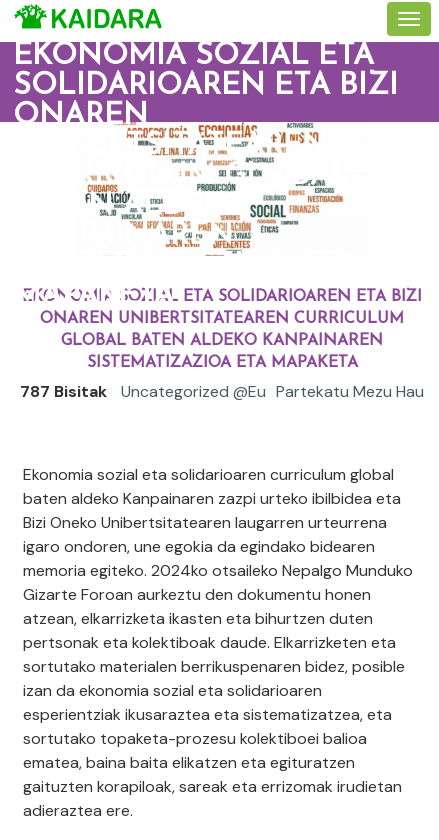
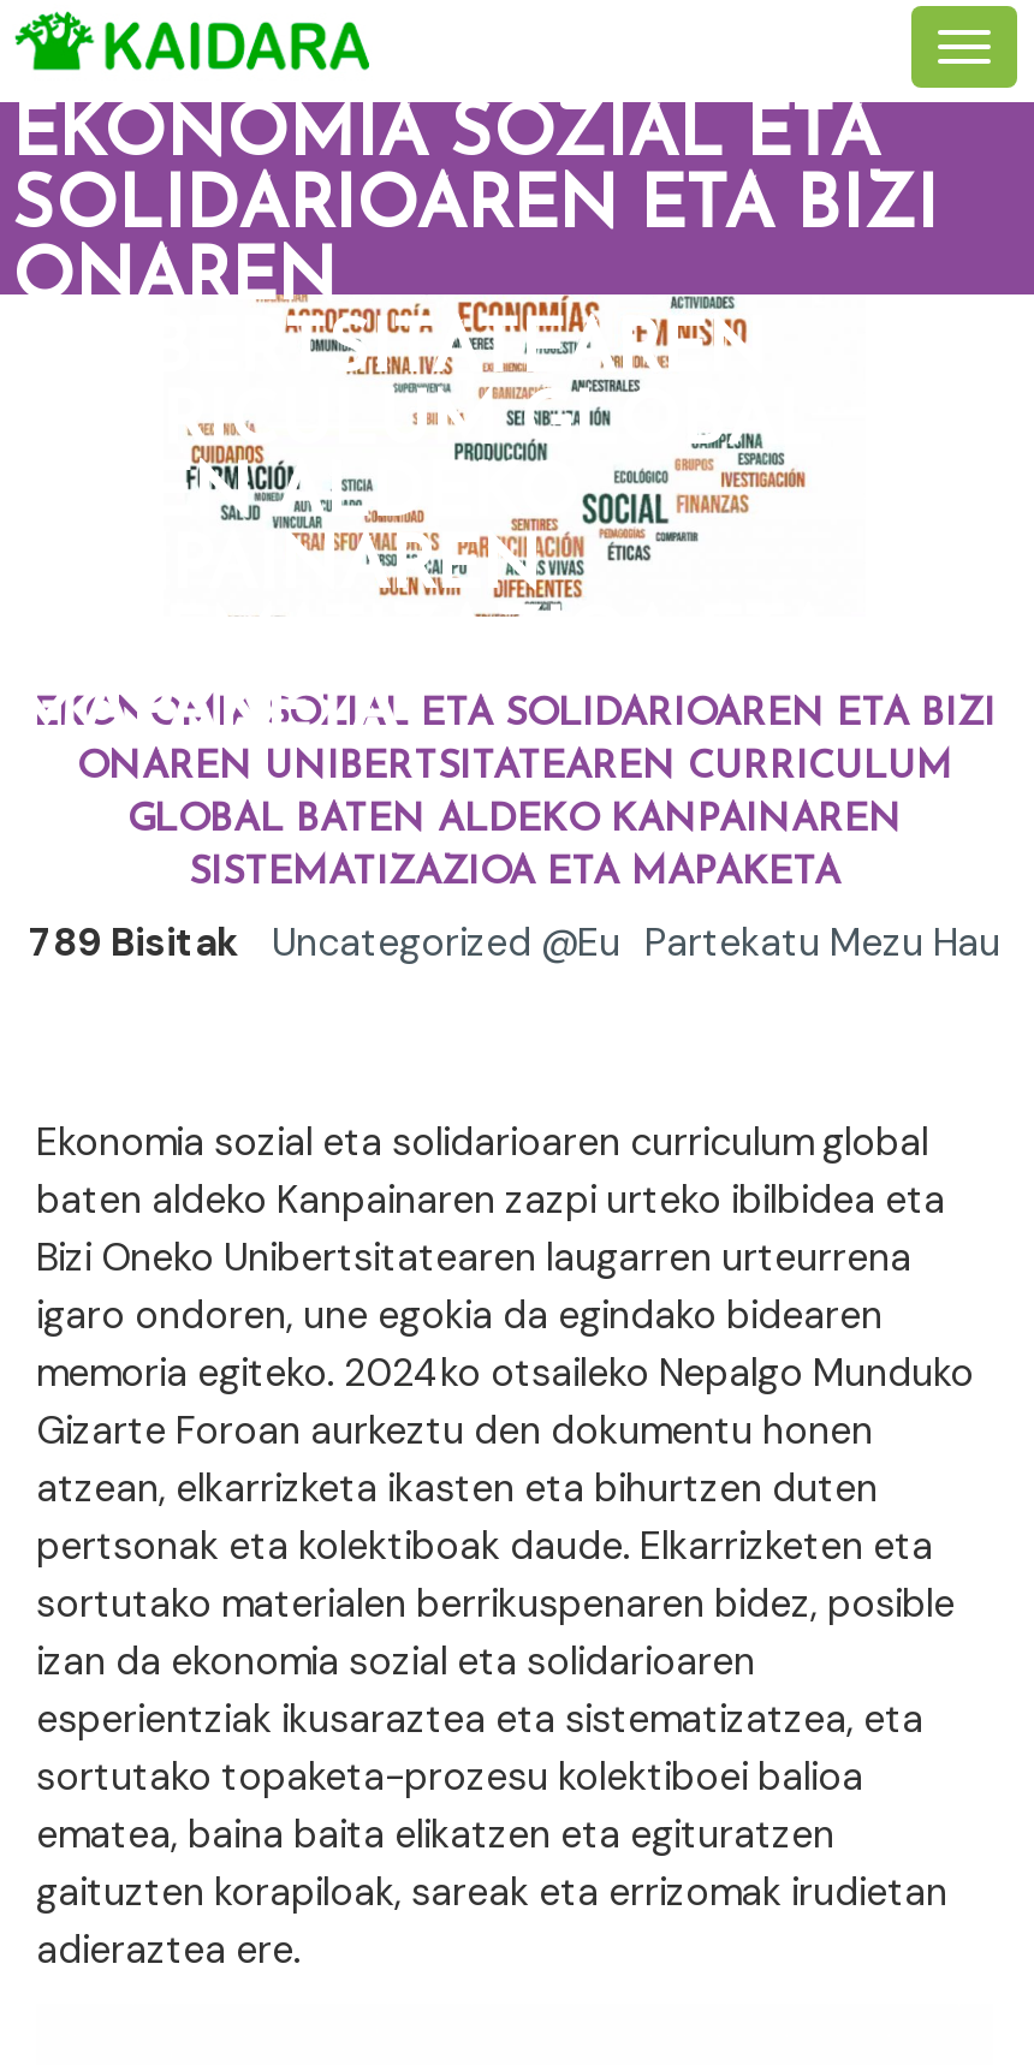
- 787 Bisitak Uncategorized @eu Partekatu Mezu Hau
+ 789 Bisitak Uncategorized @eu Partekatu Mezu Hau
